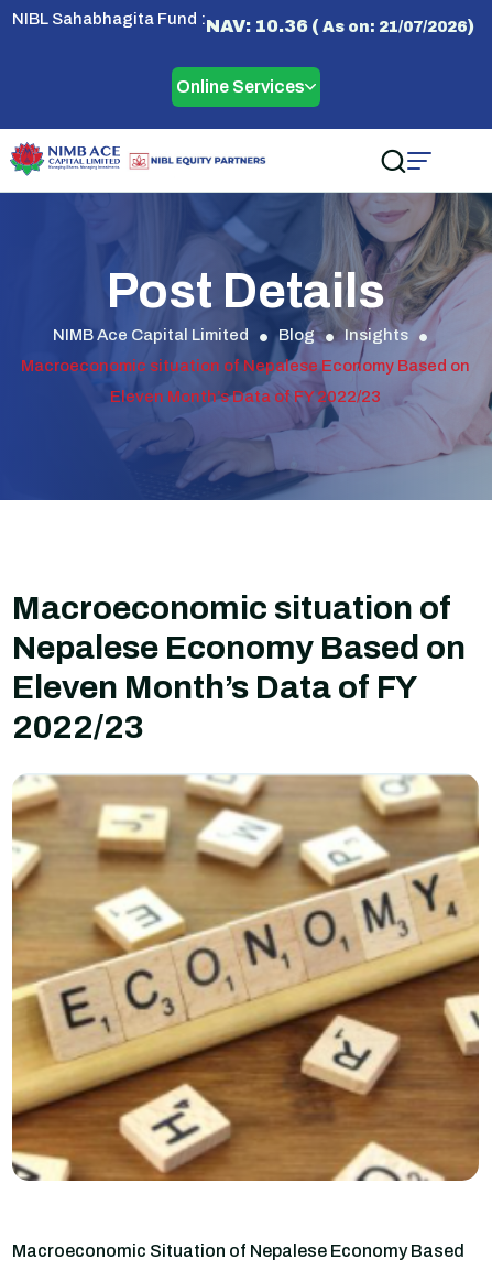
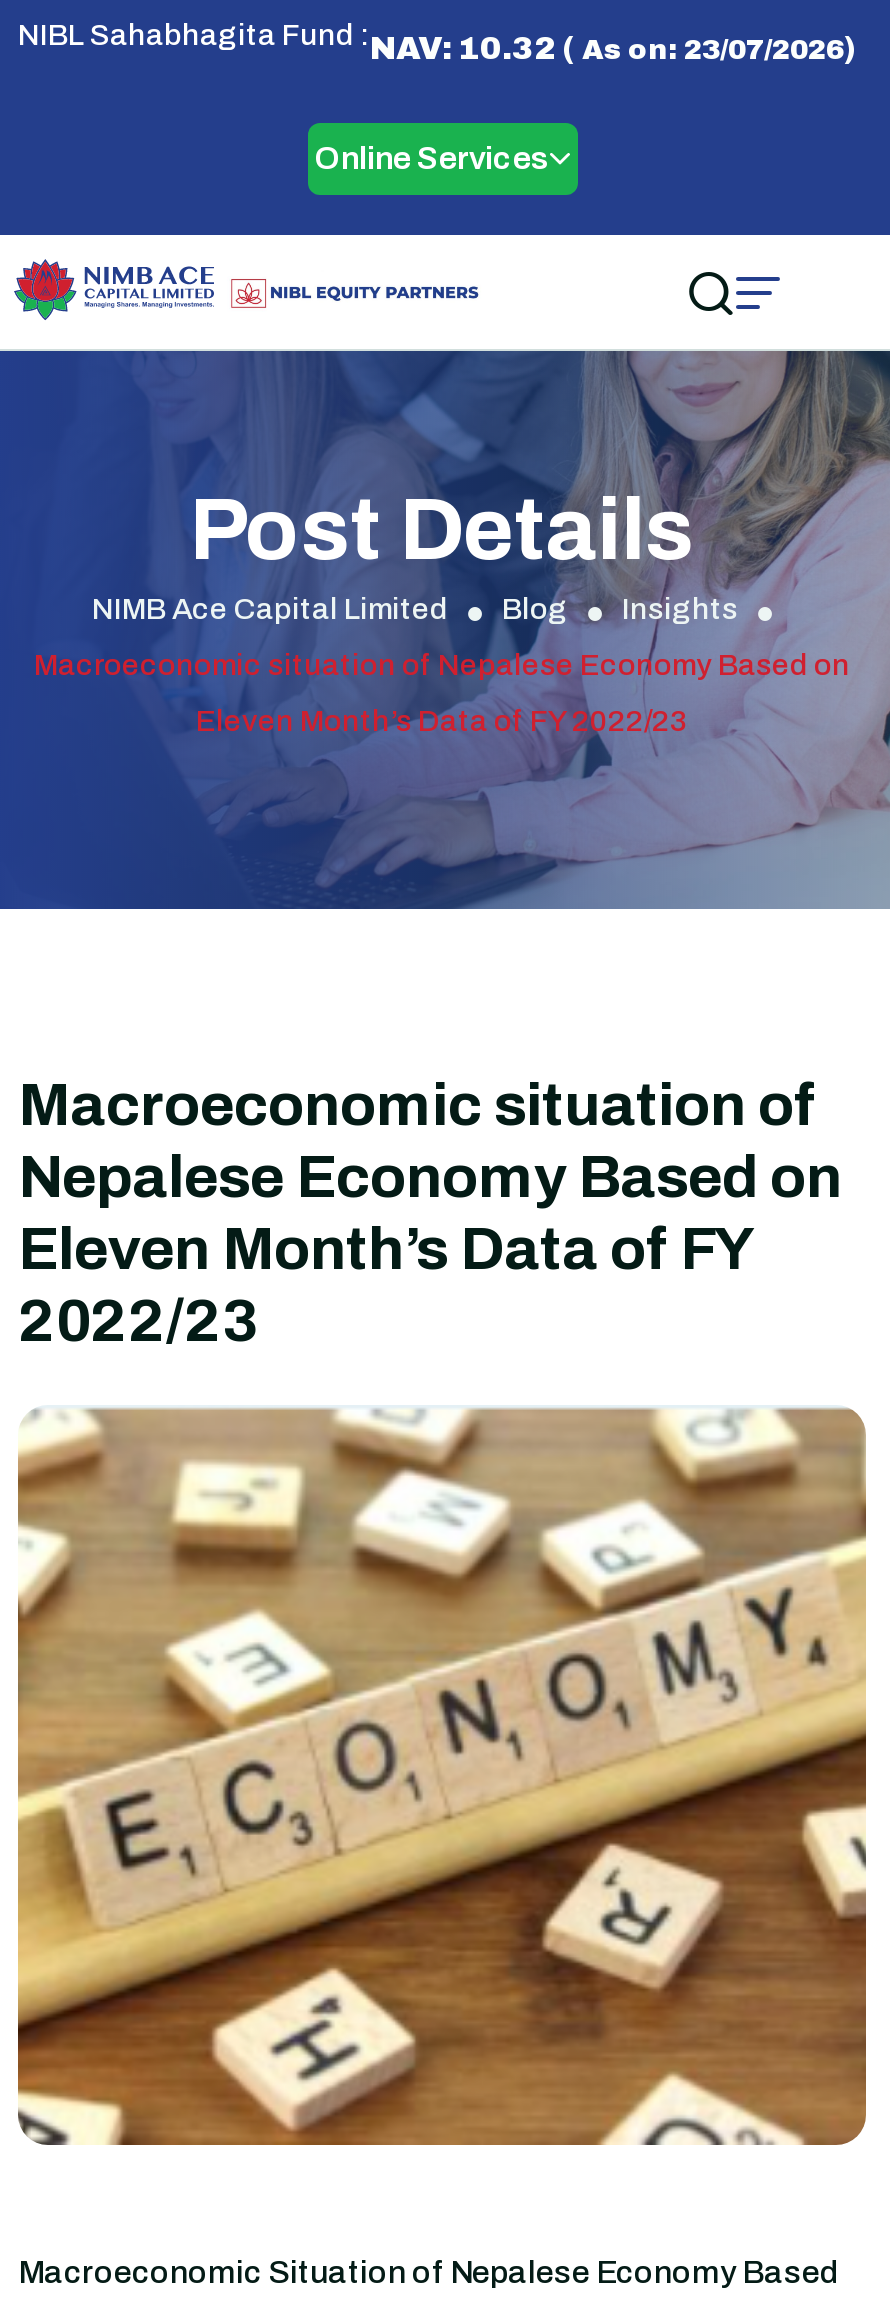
- NIBL Sahabhagita Fund : NAV: 10.36 (As on: 21/07/2026)
+ NIBL Sahabhagita Fund : NAV: 10.32 (As on: 23/07/2026)
